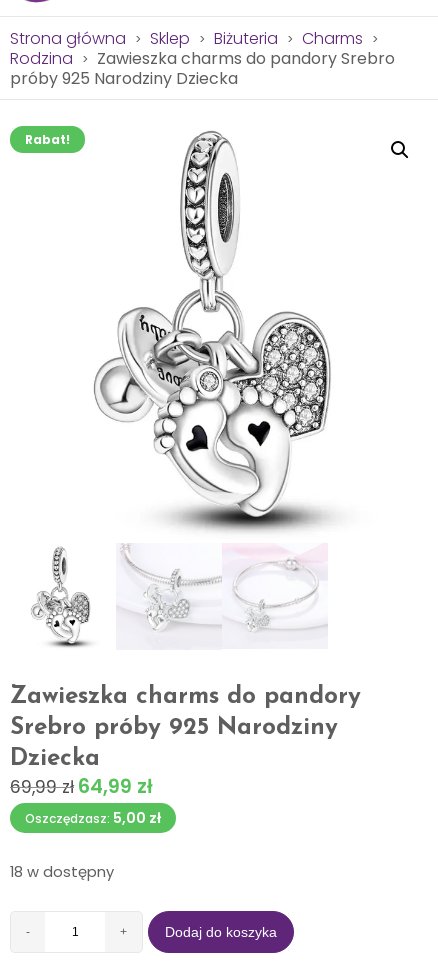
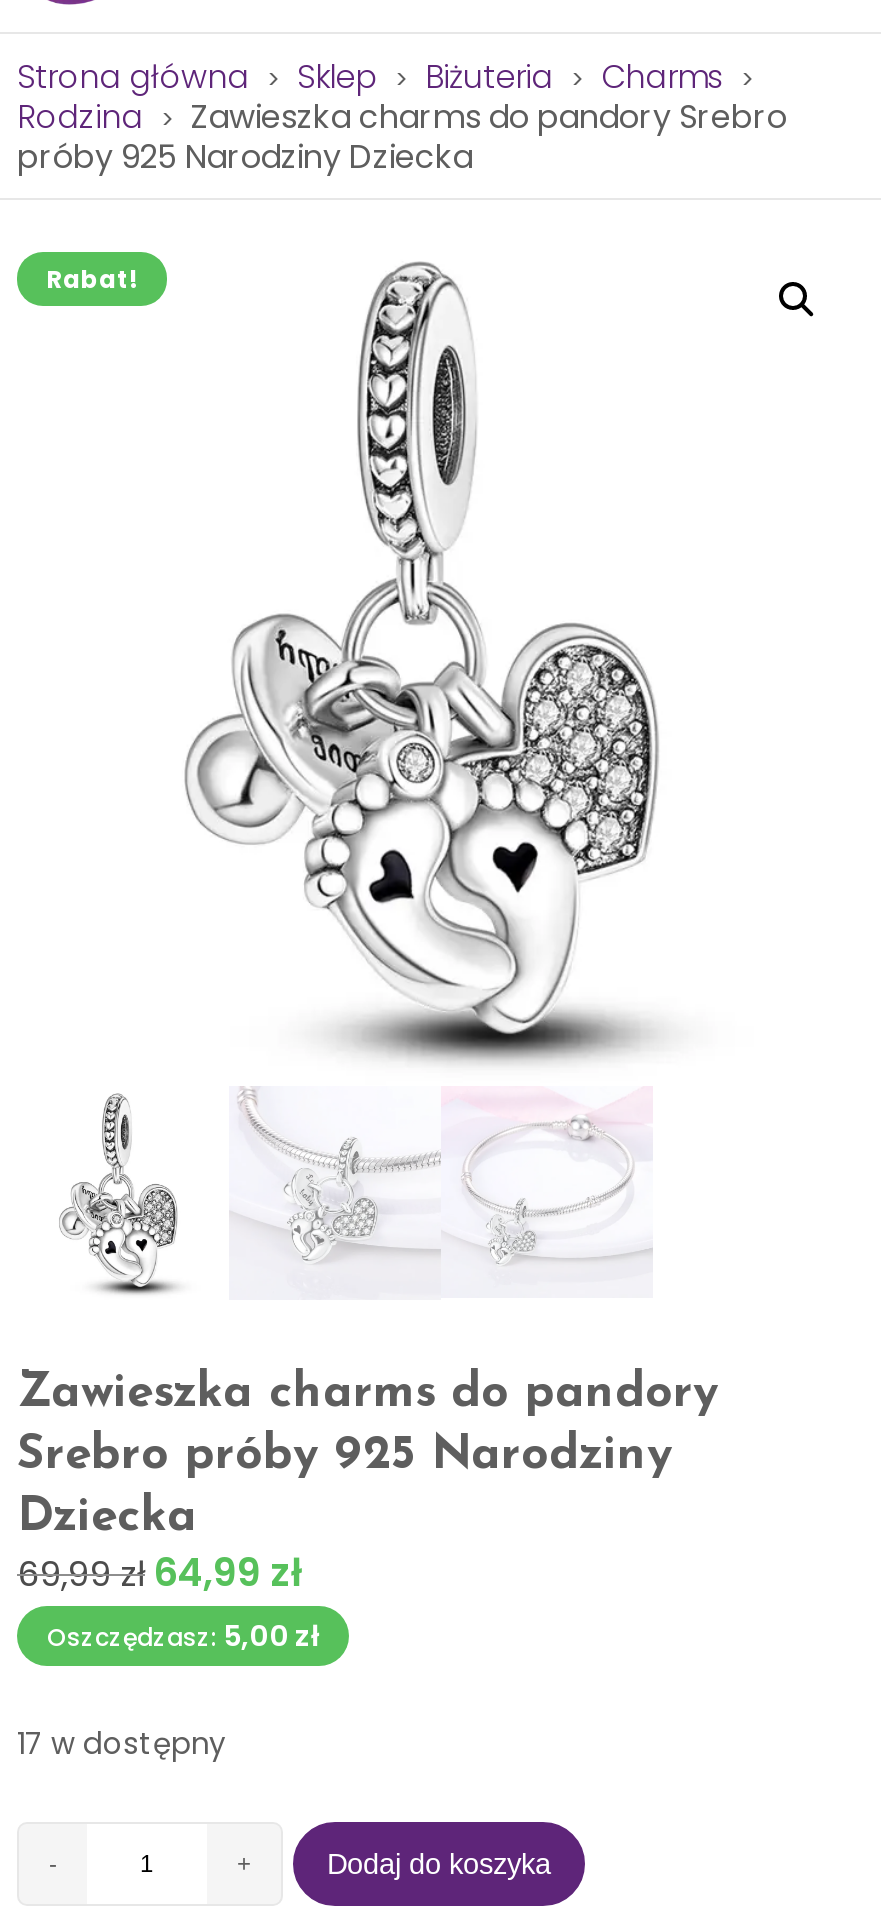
- 18 w dostępny
+ 17 w dostępny
